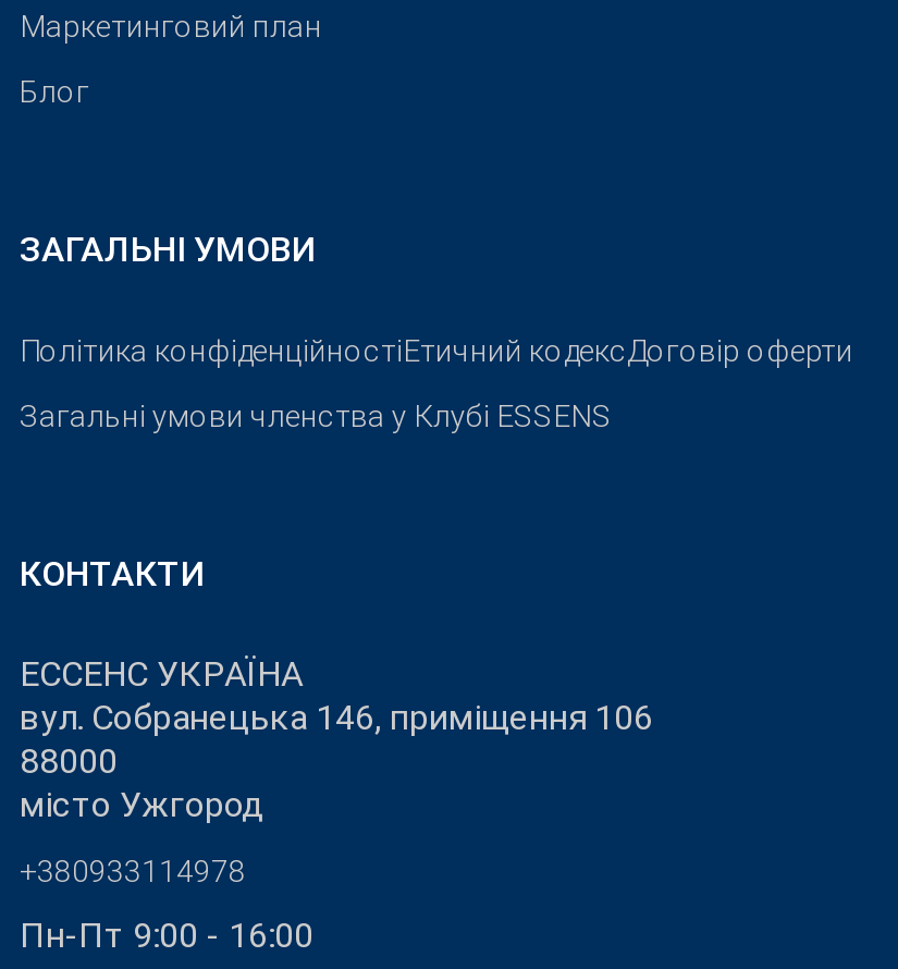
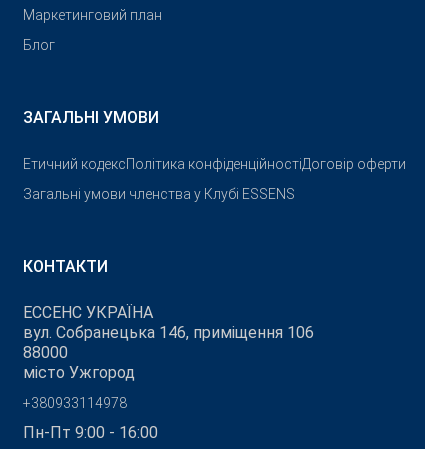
- Політика конфіденційностіЕтичний кодексДоговір оферти
+ Етичний кодексПолітика конфіденційностіДоговір оферти
